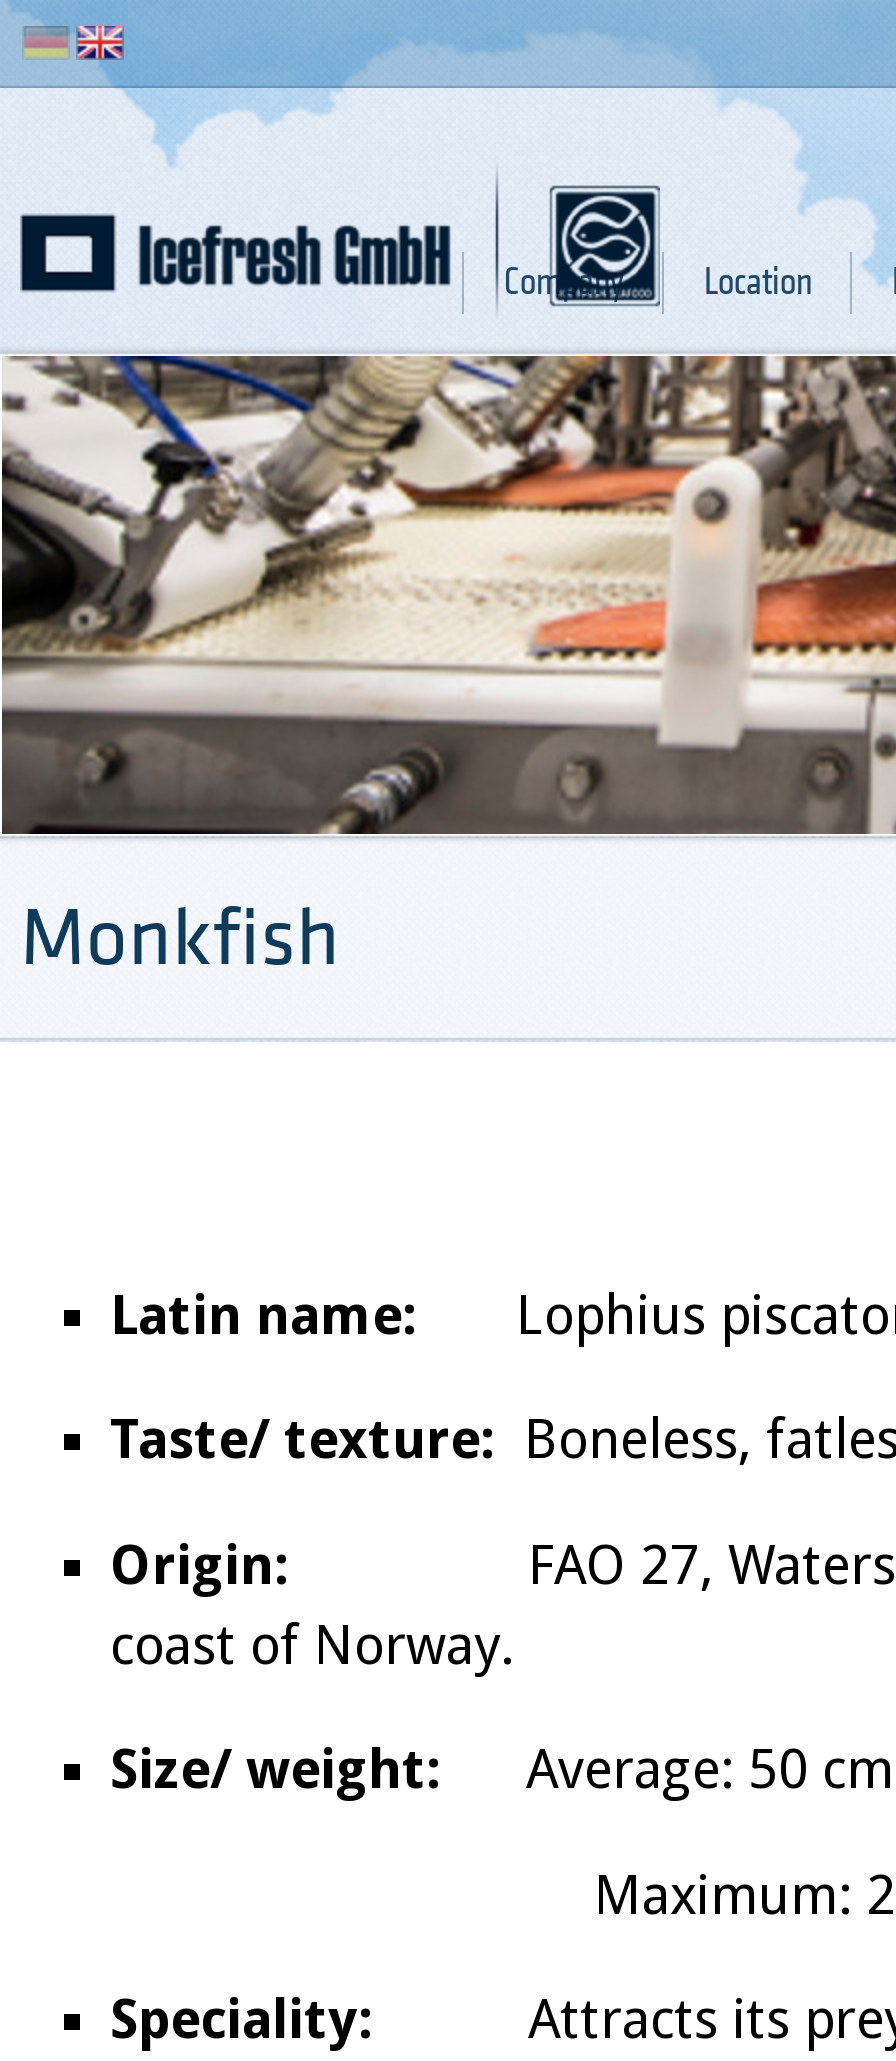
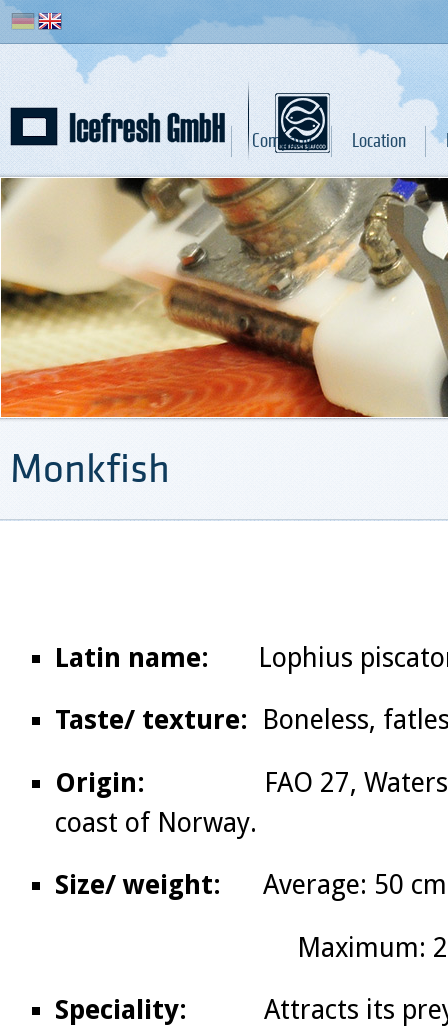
- [image]
+ [image]
